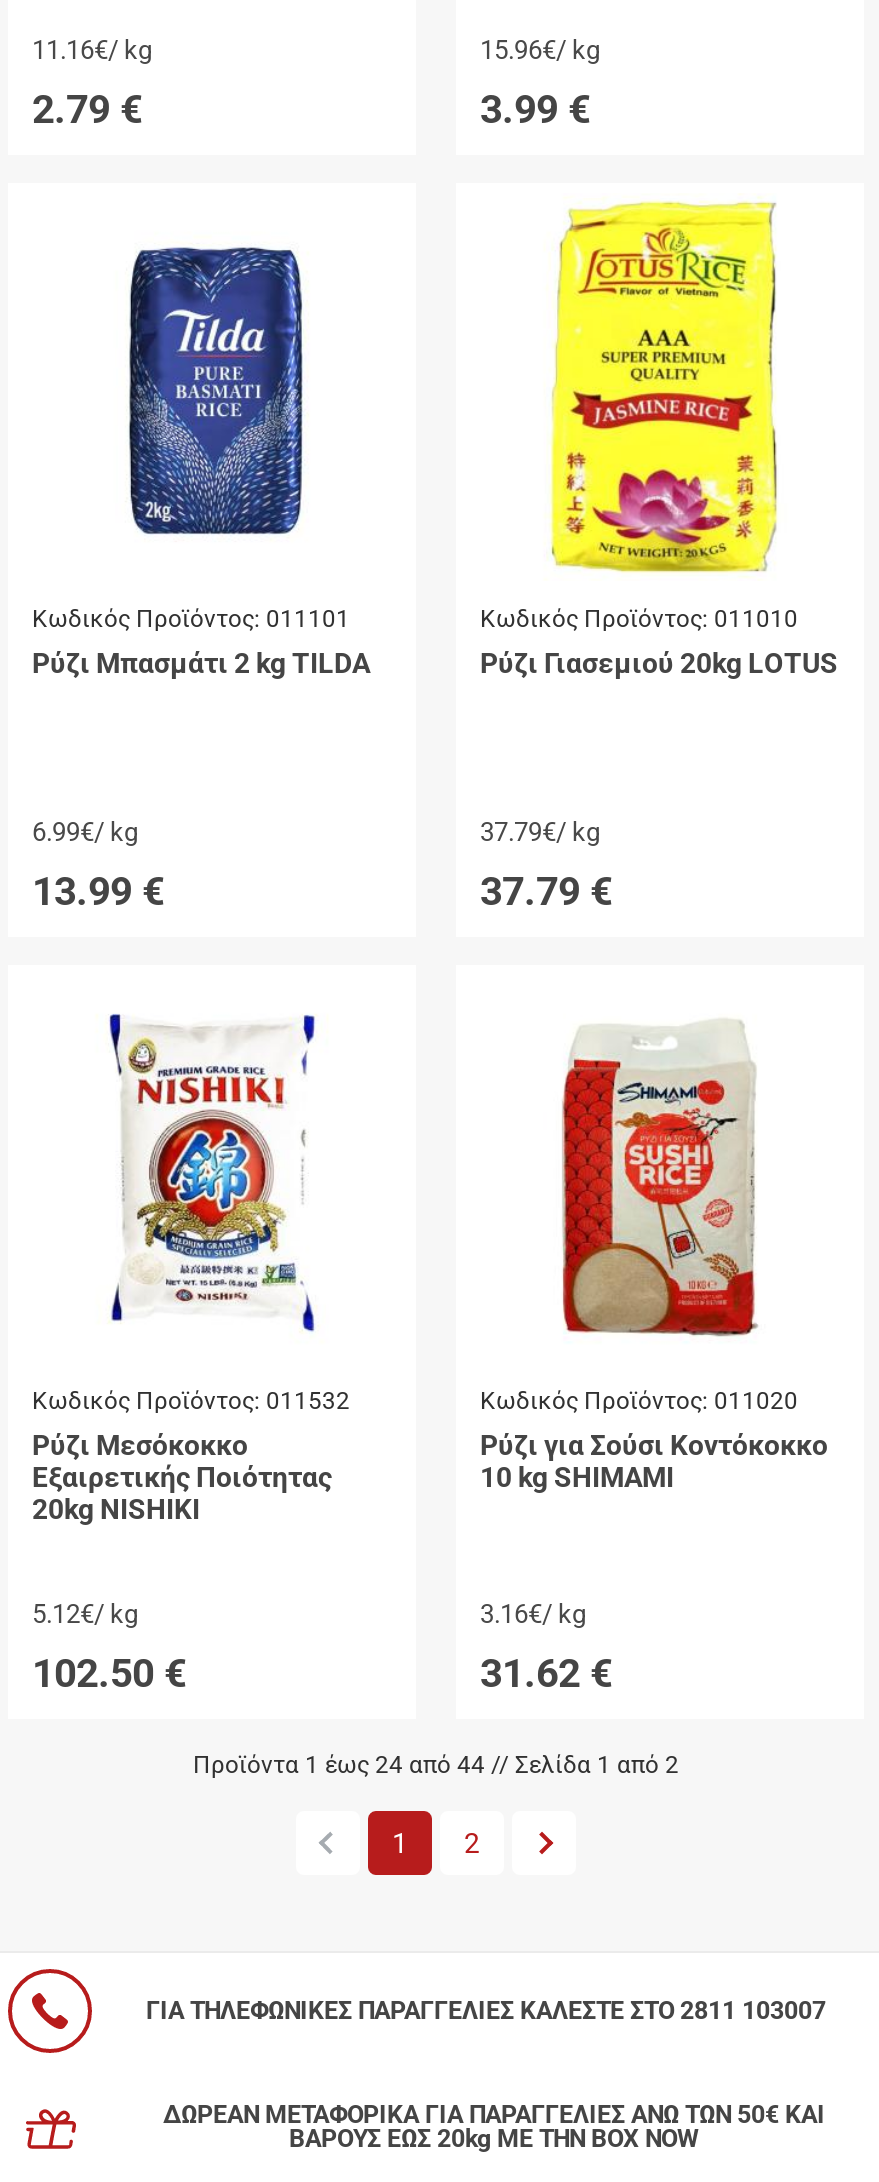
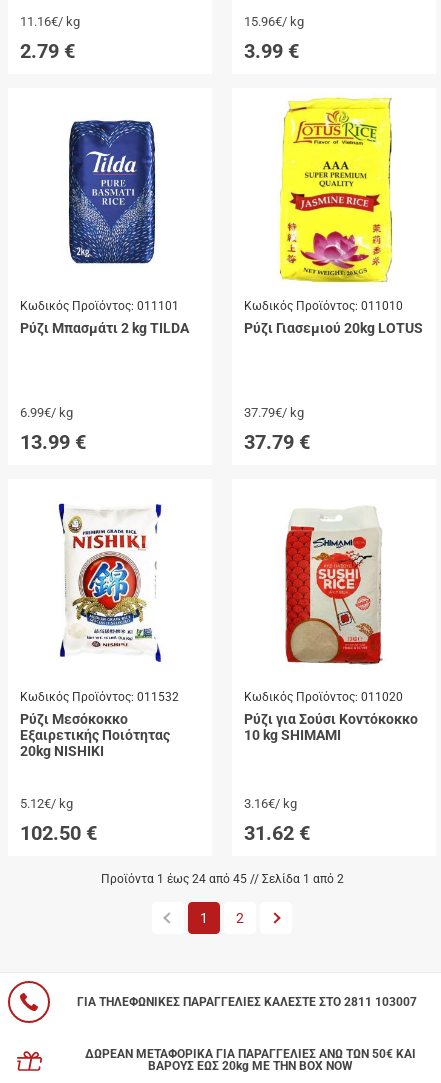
- Προϊόντα 1 έως 24 από 44 // Σελίδα 1 από 2
+ Προϊόντα 1 έως 24 από 45 // Σελίδα 1 από 2
